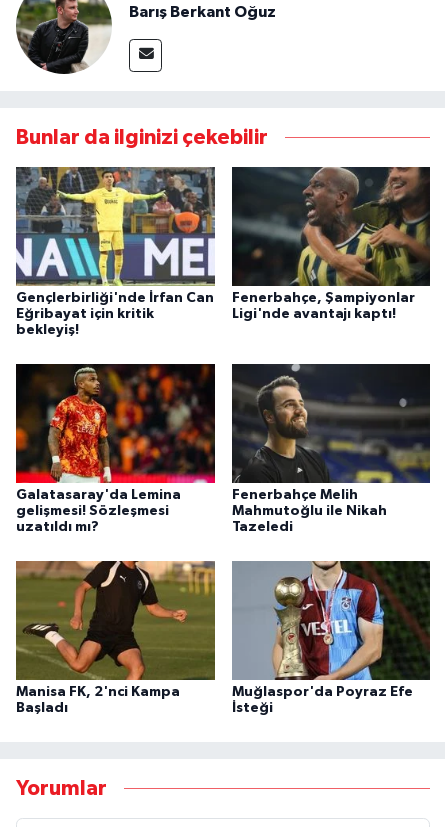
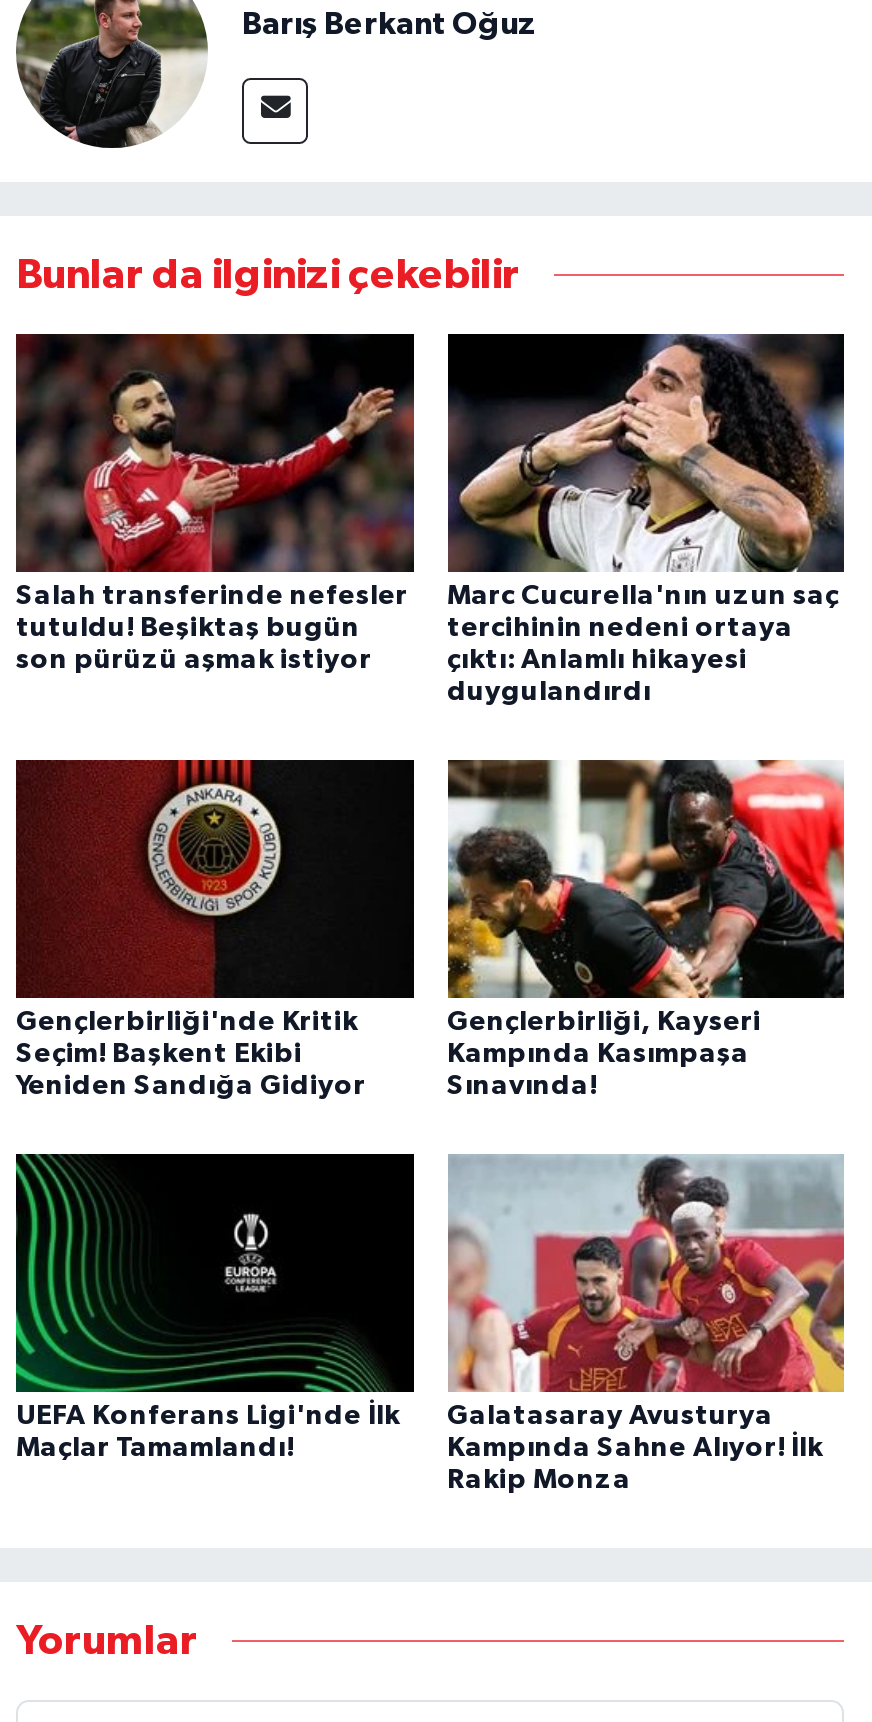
- [image]
- Gençlerbirliği'nde İrfan Can
- Eğribayat için kritik
- bekleyiş!
+ [image]
+ Salah transferinde nefesler
+ tutuldu! Beşiktaş bugün
+ son pürüzü aşmak istiyor

- [image]
- Fenerbahçe, Şampiyonlar
- Ligi'nde avantajı kaptı!
+ [image]
+ Marc Cucurella'nın uzun saç
+ tercihinin nedeni ortaya
+ çıktı: Anlamlı hikayesi
+ duygulandırdı

- [image]
- Galatasaray'da Lemina
- gelişmesi! Sözleşmesi
- uzatıldı mı?
+ [image]
+ Gençlerbirliği'nde Kritik
+ Seçim! Başkent Ekibi
+ Yeniden Sandığa Gidiyor

- [image]
- Fenerbahçe Melih
- Mahmutoğlu ile Nikah
- Tazeledi
+ [image]
+ Gençlerbirliği, Kayseri
+ Kampında Kasımpaşa
+ Sınavında!

- [image]
- Manisa FK, 2'nci Kampa
- Başladı
+ [image]
+ UEFA Konferans Ligi'nde İlk
+ Maçlar Tamamlandı!

- [image]
- Muğlaspor'da Poyraz Efe
- İsteği
+ [image]
+ Galatasaray Avusturya
+ Kampında Sahne Alıyor! İlk
+ Rakip Monza
